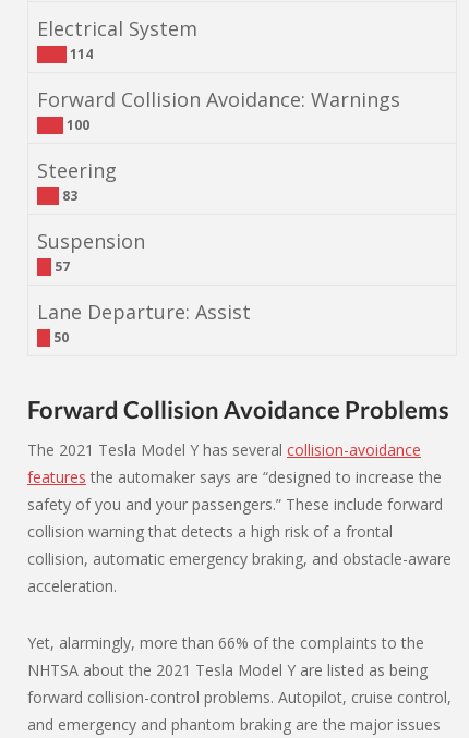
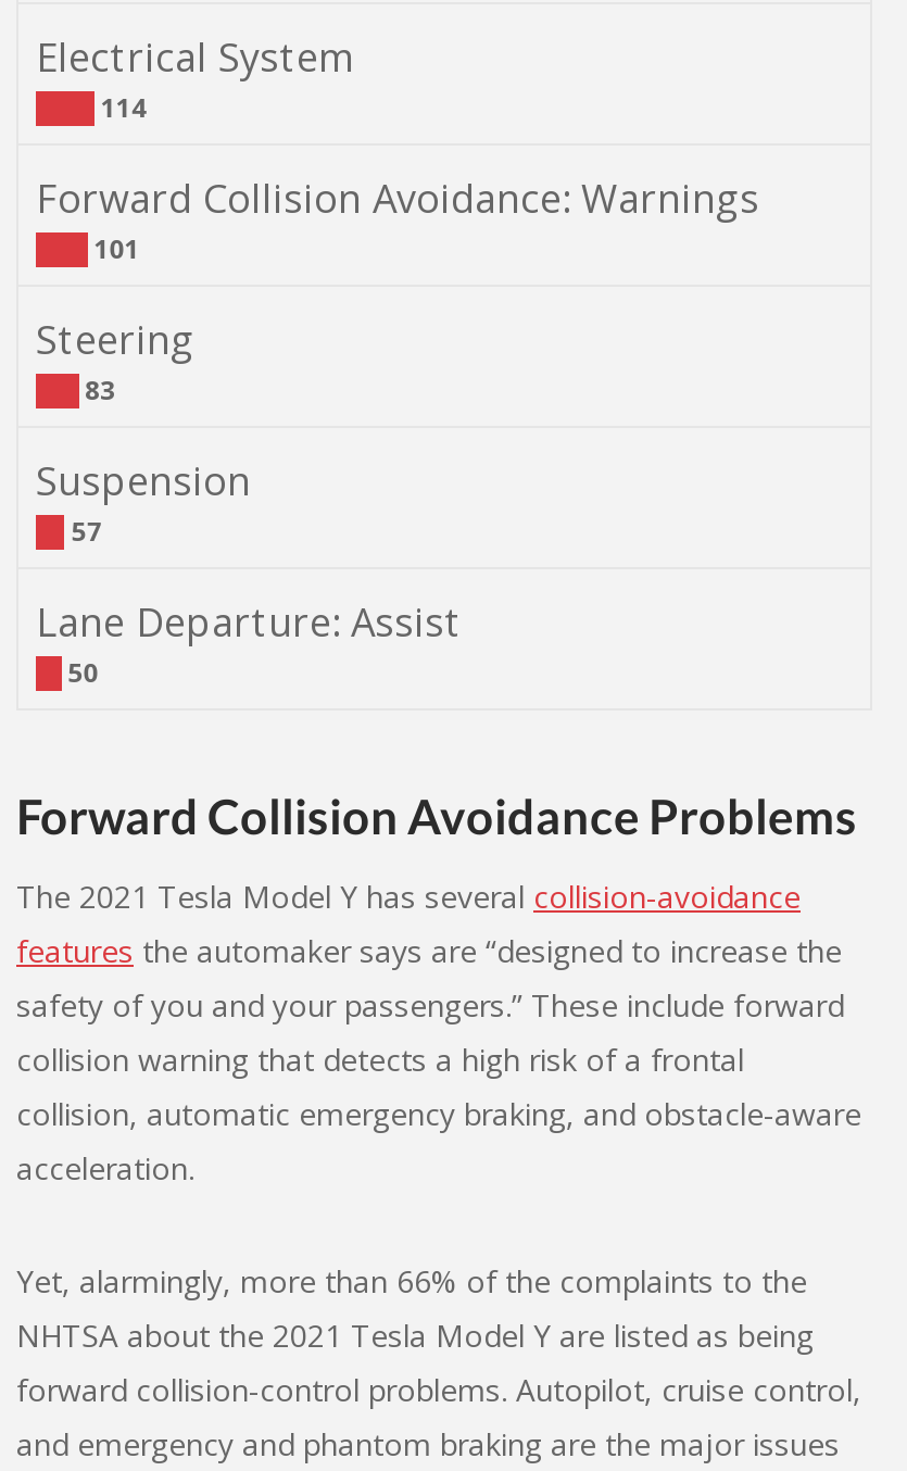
- 100
+ 101
